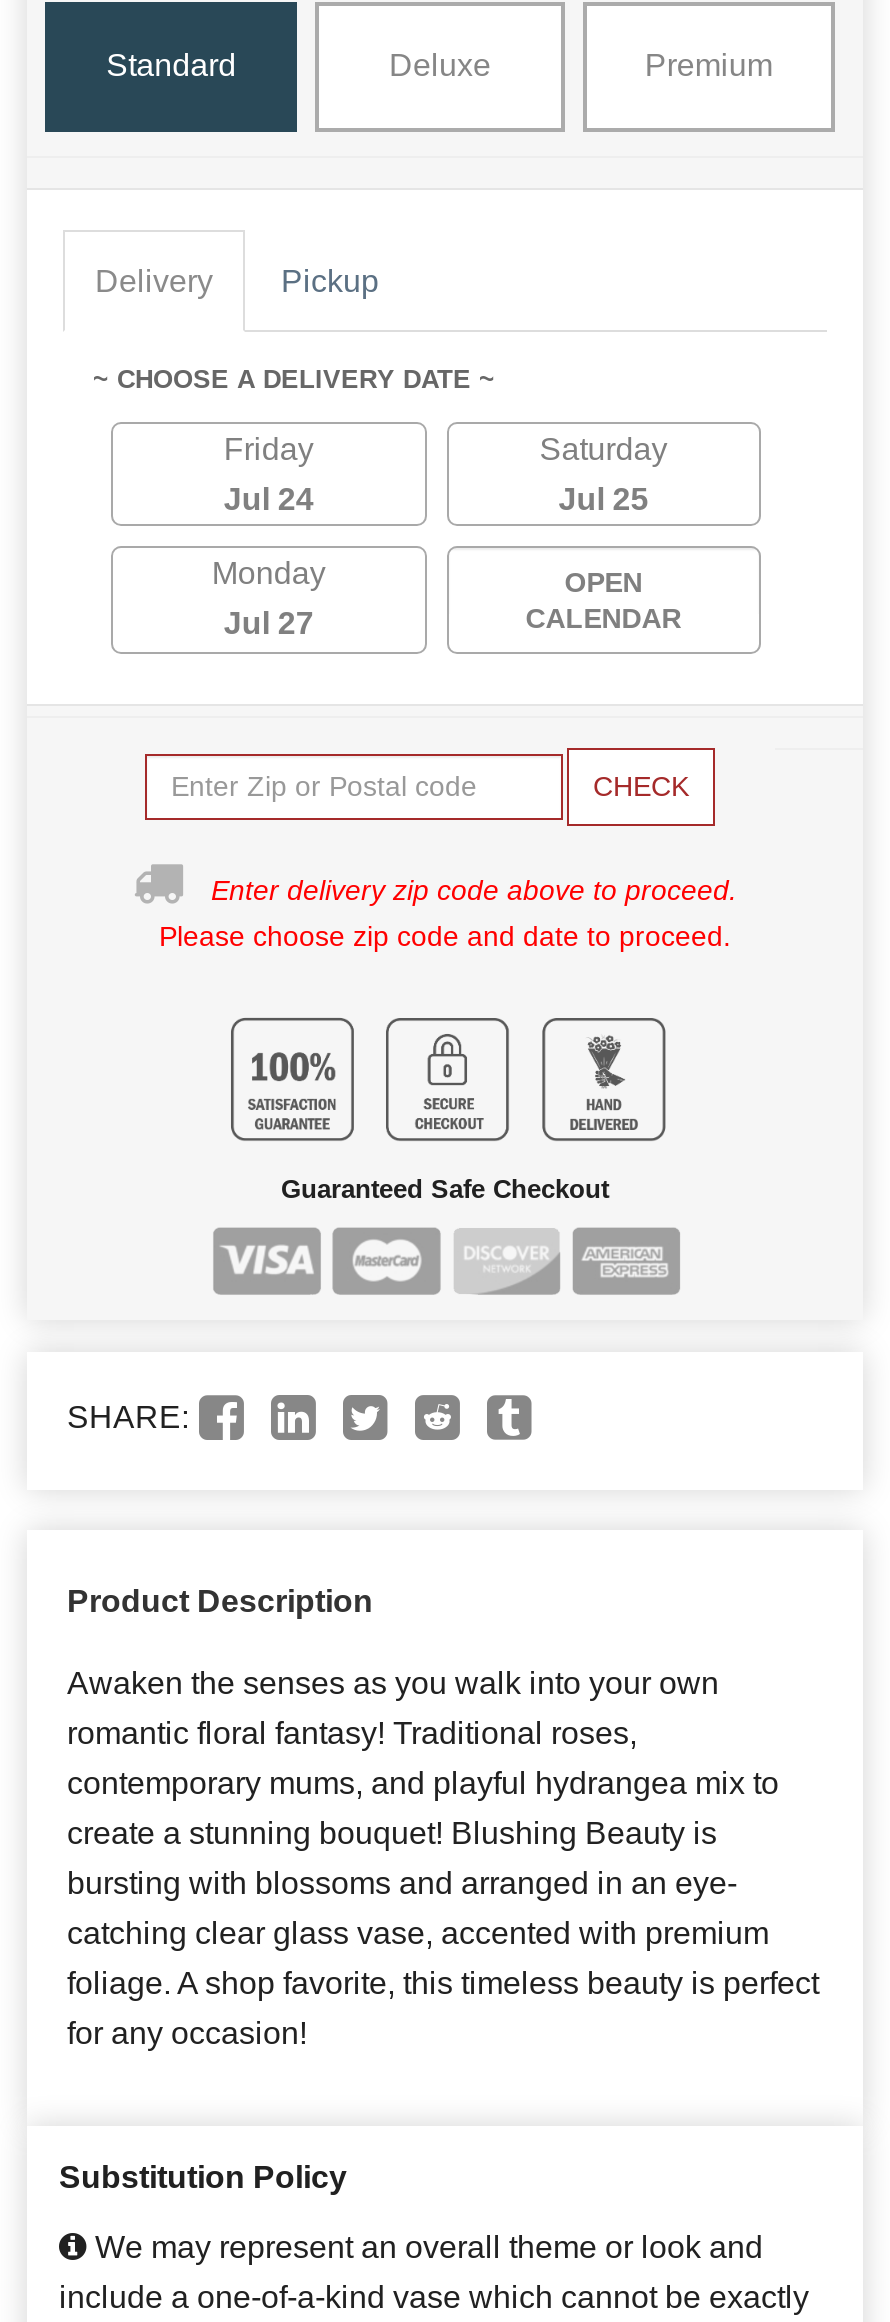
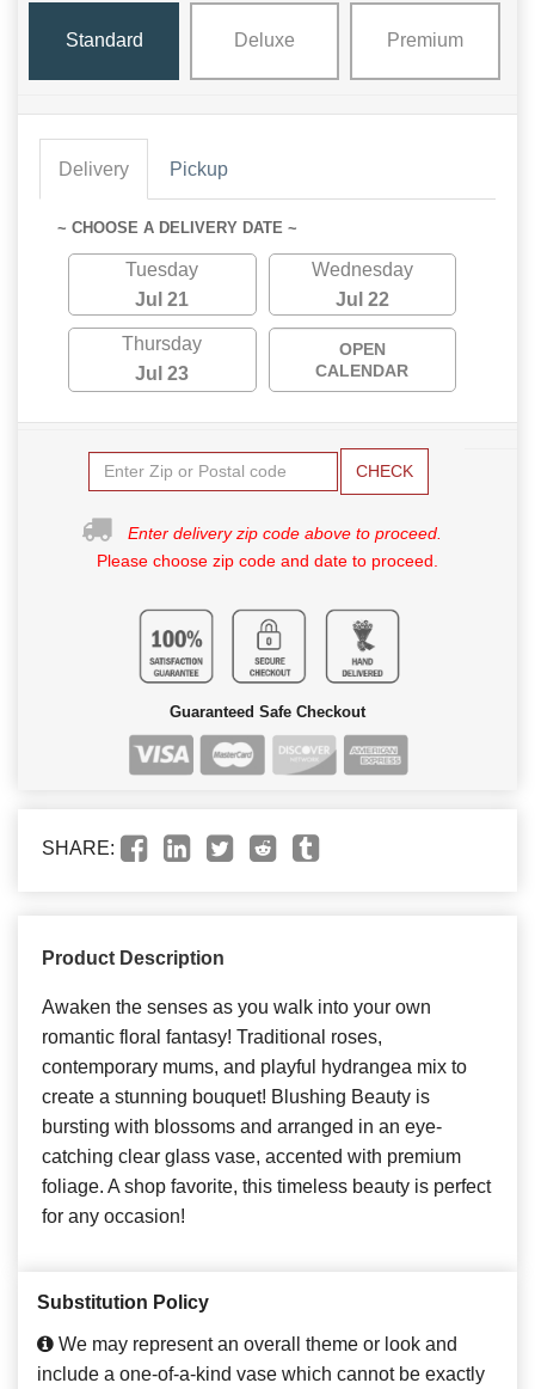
- Friday
+ Tuesday

- Saturday
+ Wednesday

- Jul 24
+ Jul 21

- Jul 25
+ Jul 22

- Monday
+ Thursday

- Jul 27
+ Jul 23
